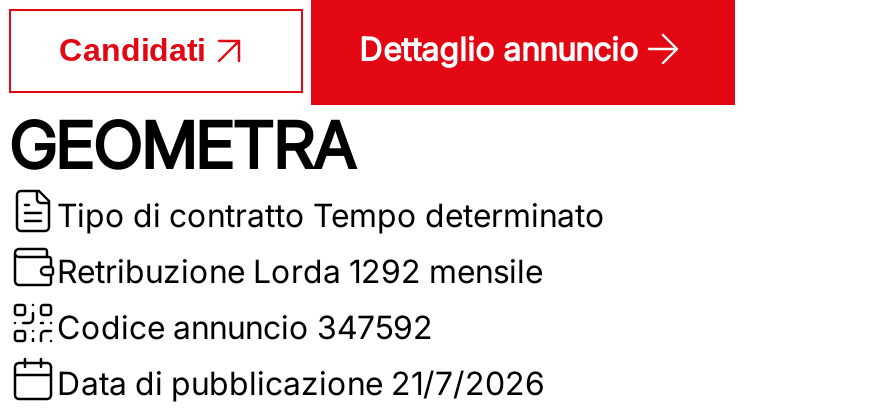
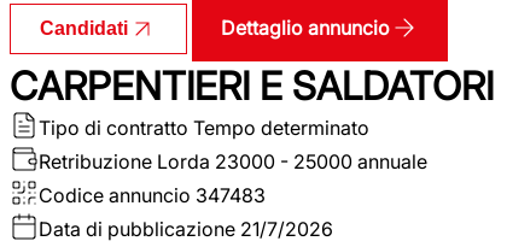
- GEOMETRA
+ CARPENTIERI E SALDATORI

- Retribuzione Lorda 1292 mensile
- Codice annuncio 347592
+ Retribuzione Lorda 23000 - 25000 annuale
+ Codice annuncio 347483
